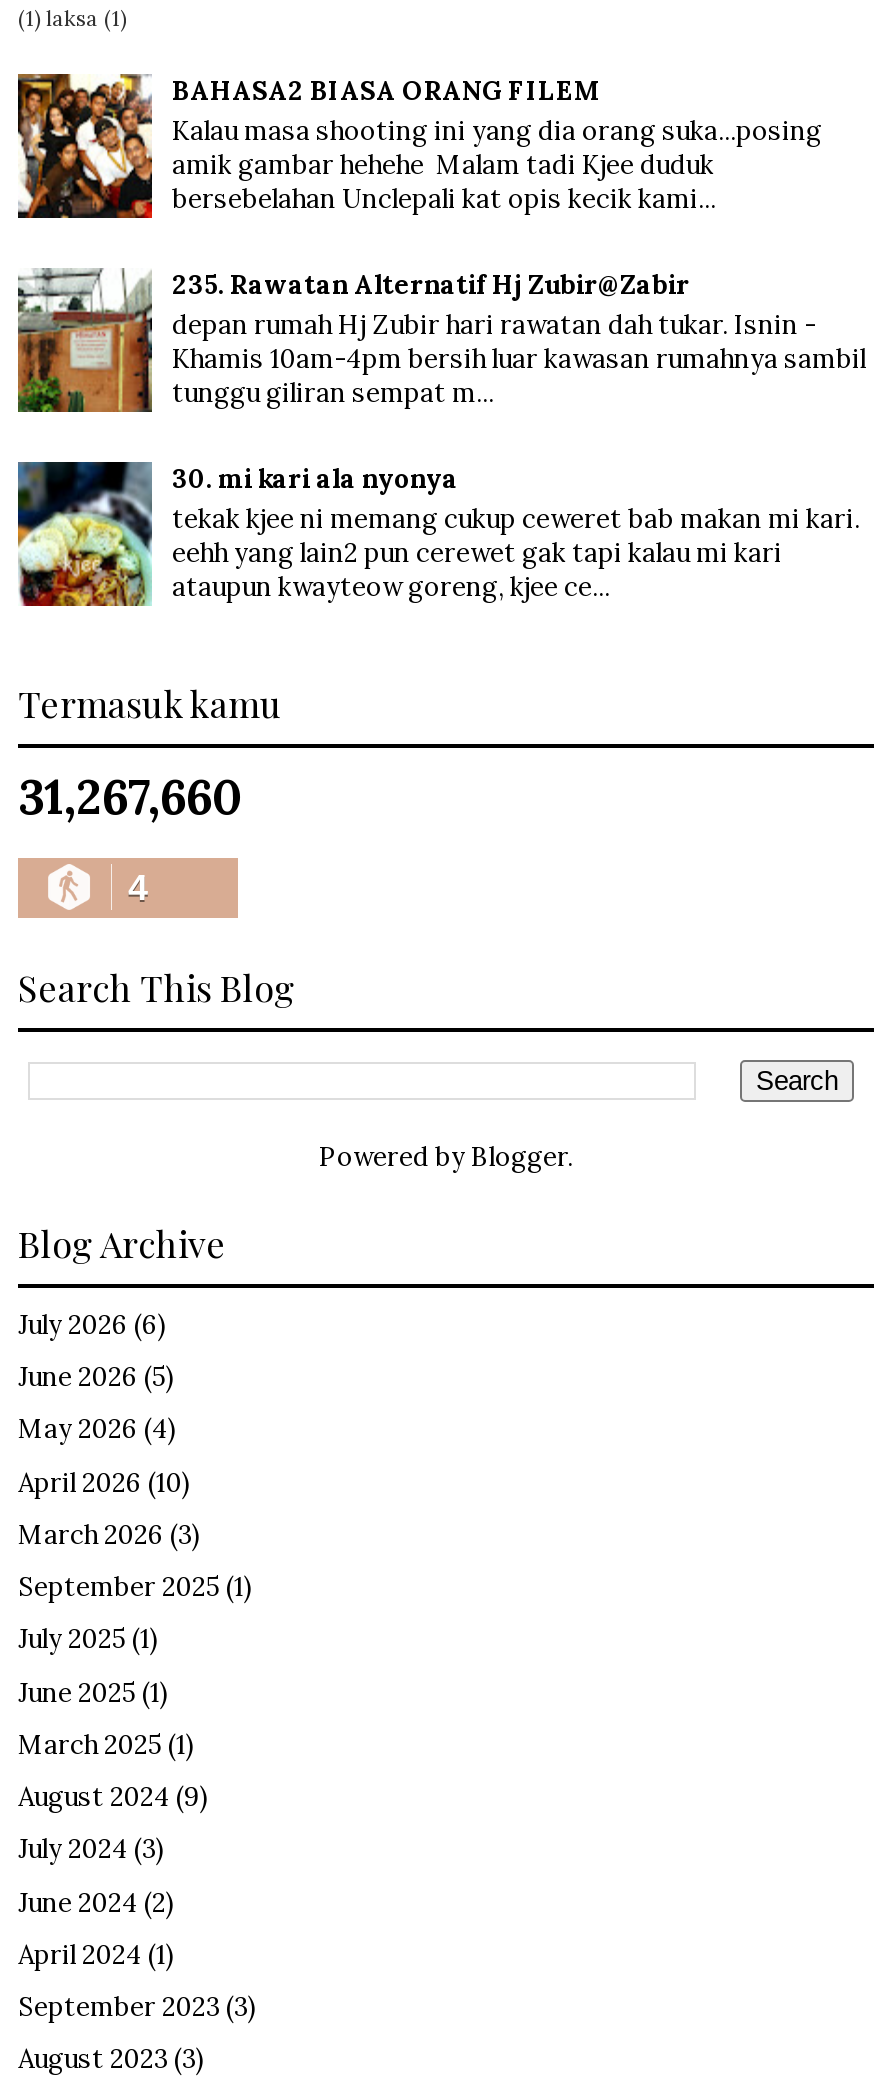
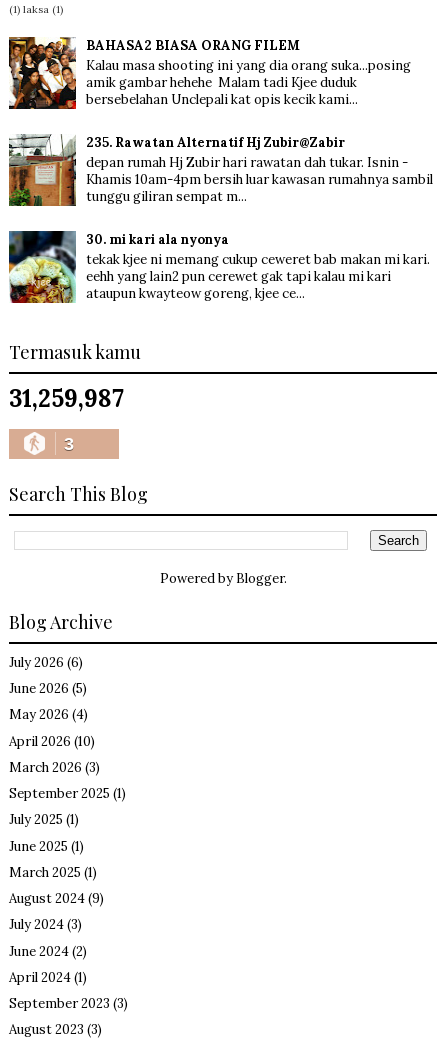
- 31,267,660
+ 31,259,987

- 4
+ 3
